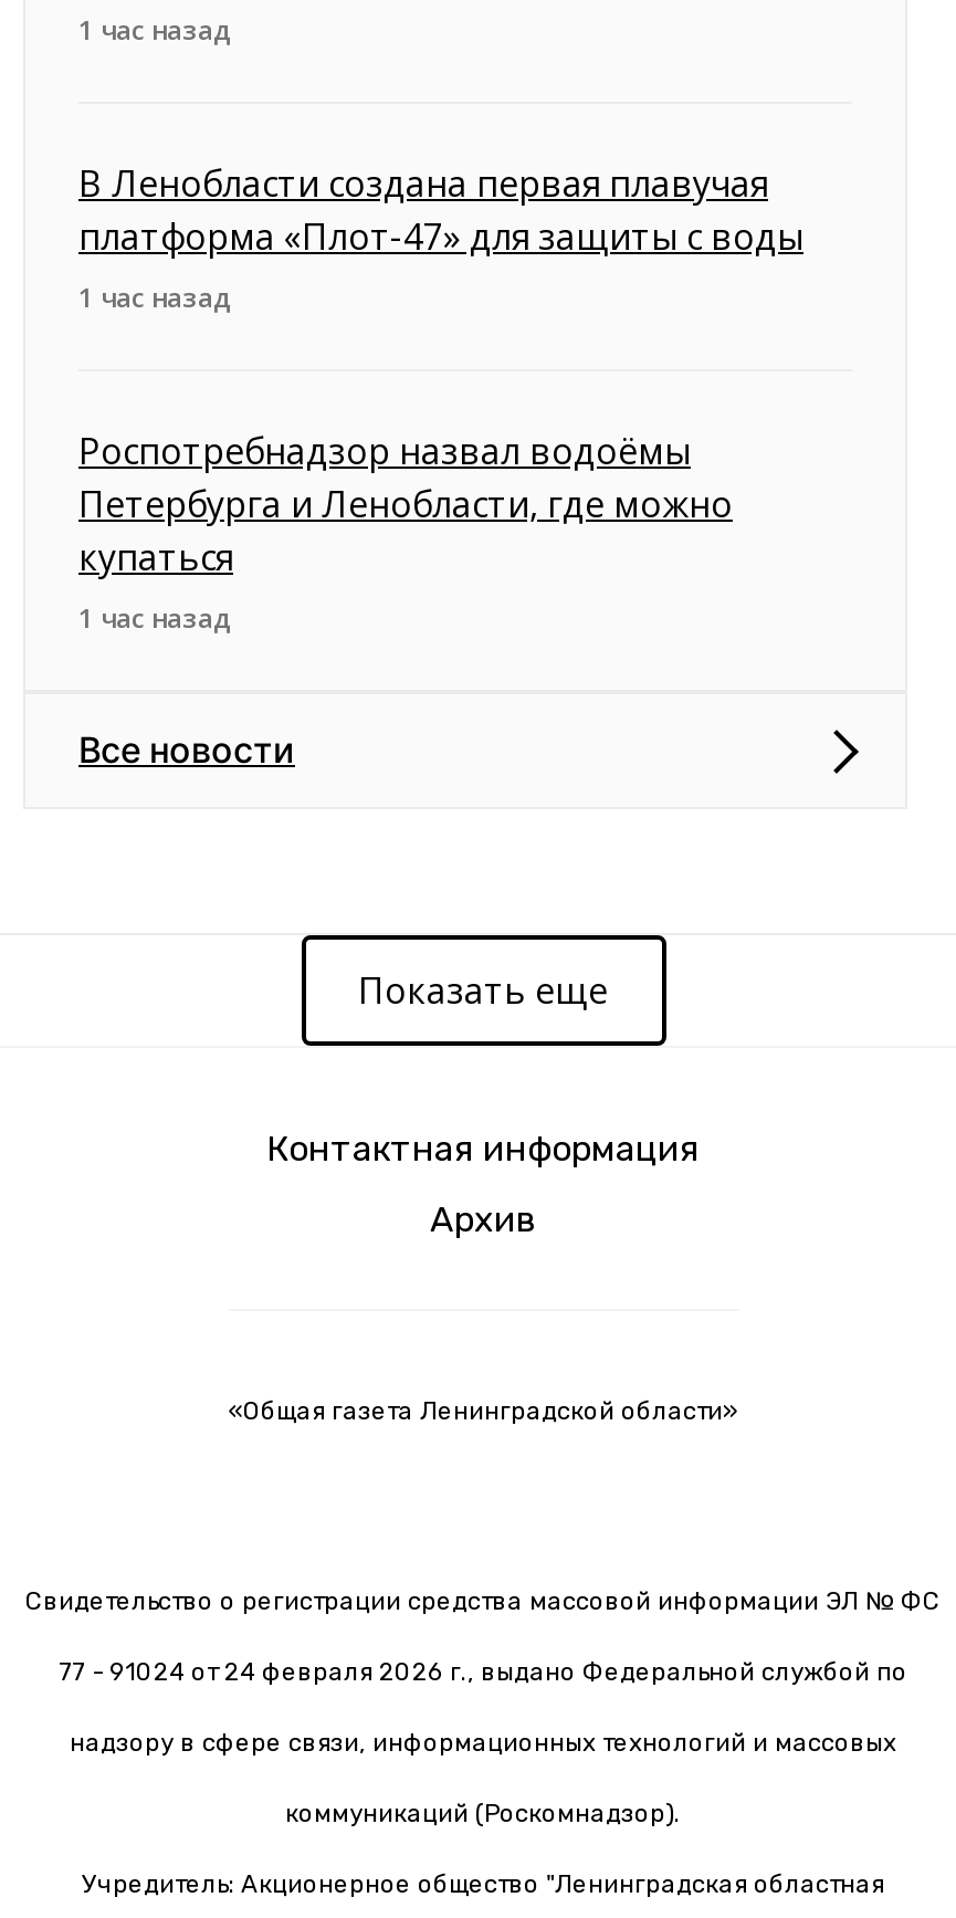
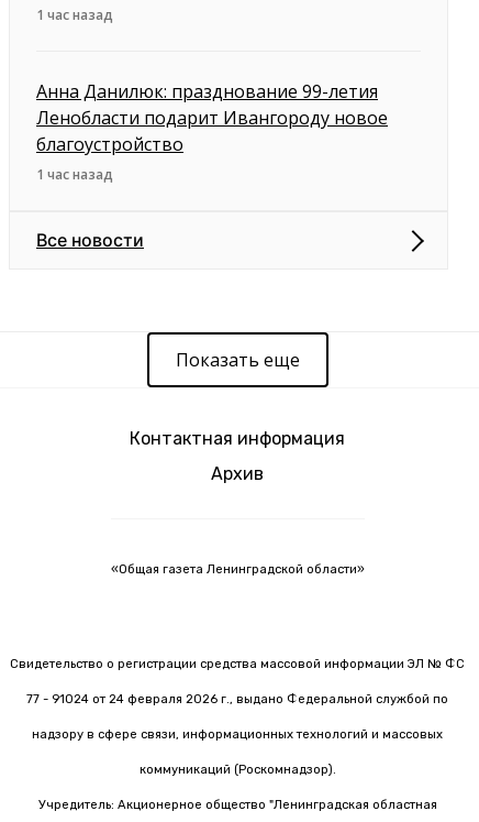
- В Ленобласти создана первая плавучая
- платформа «Плот-47» для защиты с воды
- 1 час назад
- Роспотребнадзор назвал водоёмы
- Петербурга и Ленобласти, где можно
- купаться
+ Анна Данилюк: празднование 99-летия
+ Ленобласти подарит Ивангороду новое
+ благоустройство
